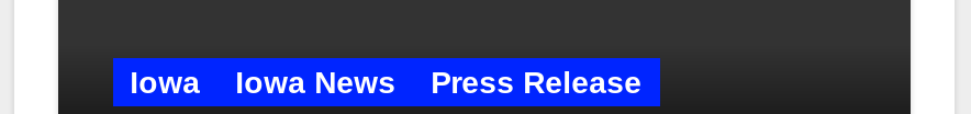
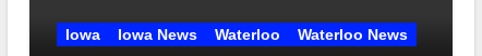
- Press Release
+ Waterloo
+ Waterloo News
